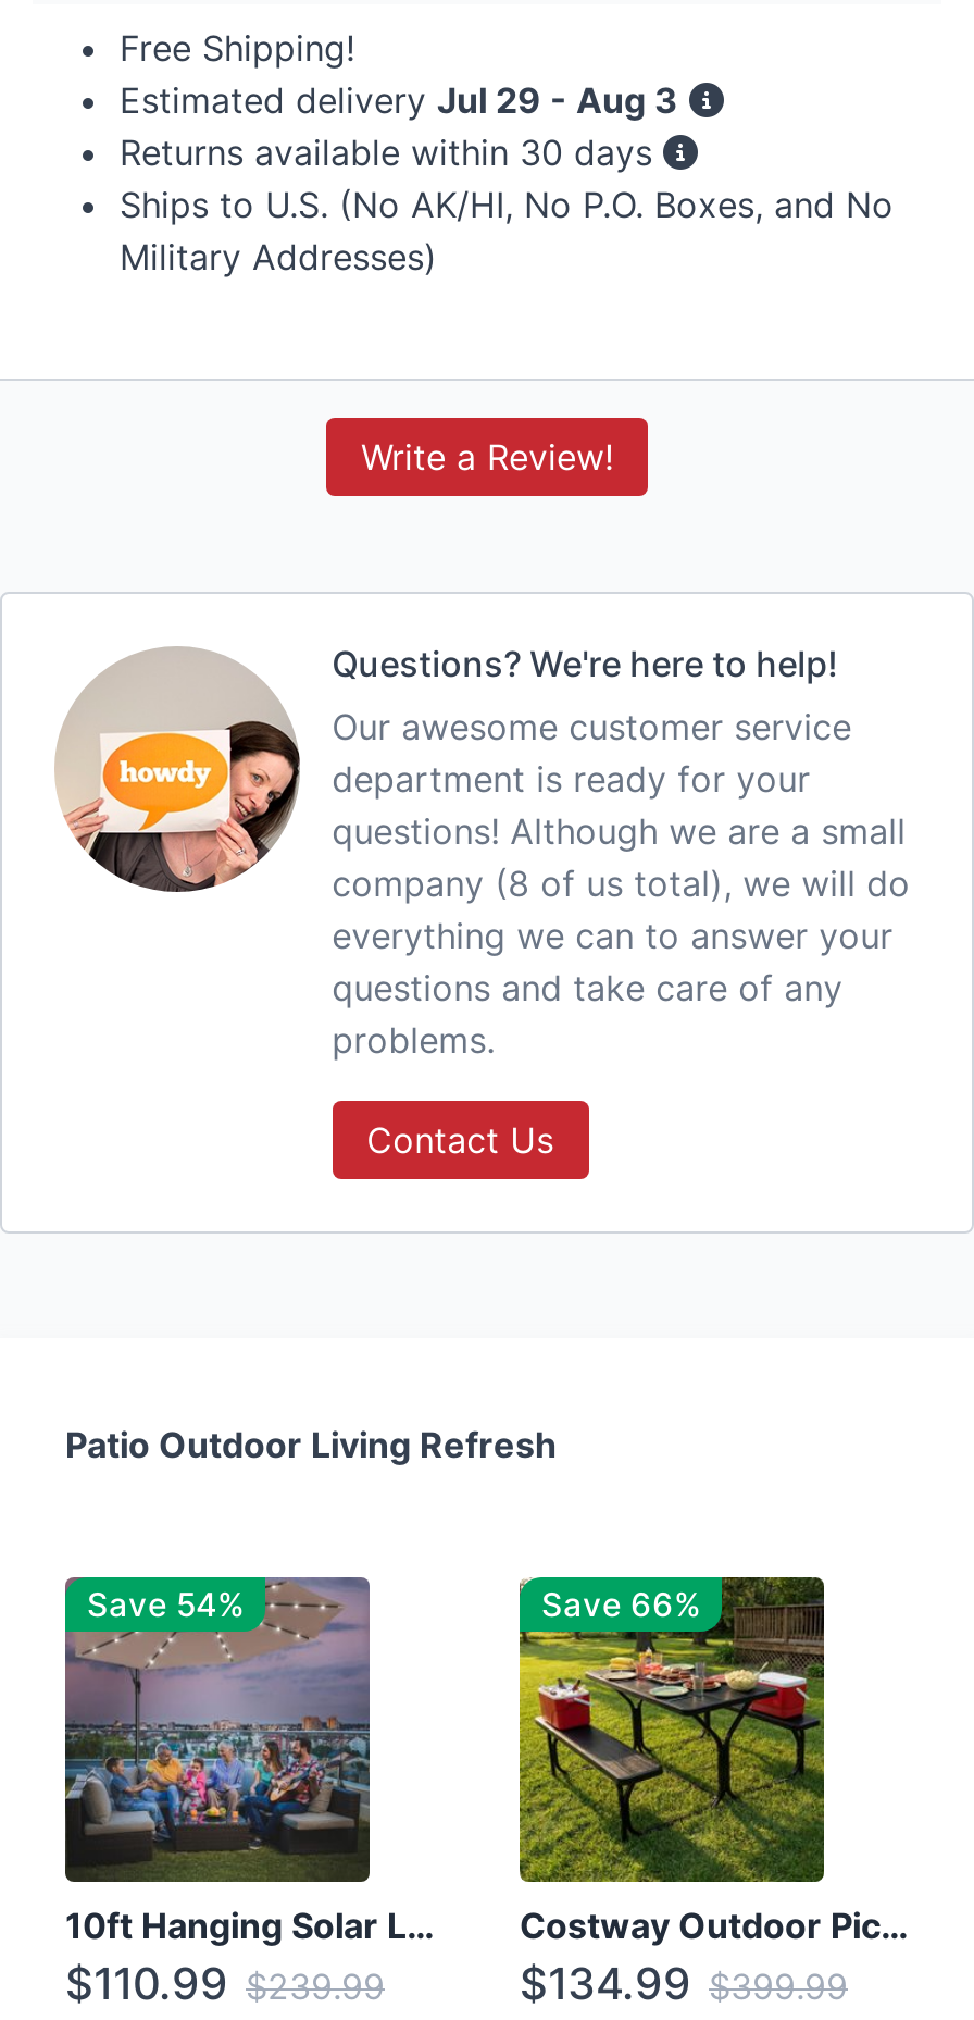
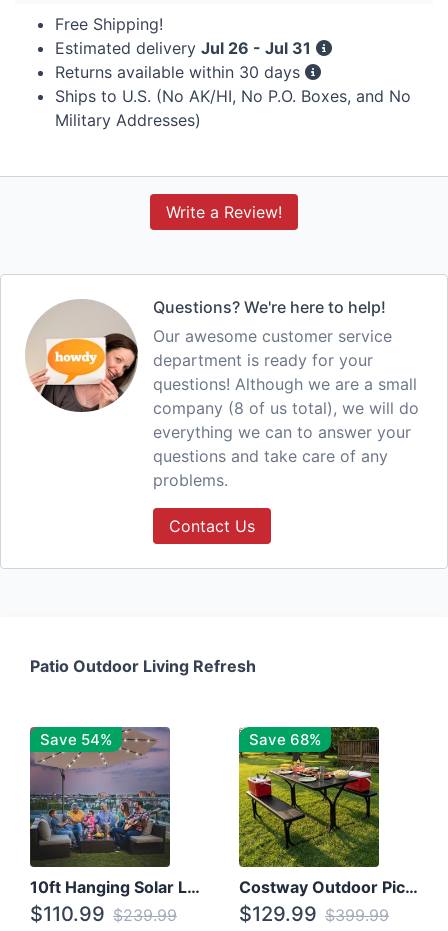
- Estimated delivery Jul 29 - Aug 3
+ Estimated delivery Jul 26 - Jul 31

- Save 66%
+ Save 68%

- $134.99 $399.99
+ $129.99 $399.99
